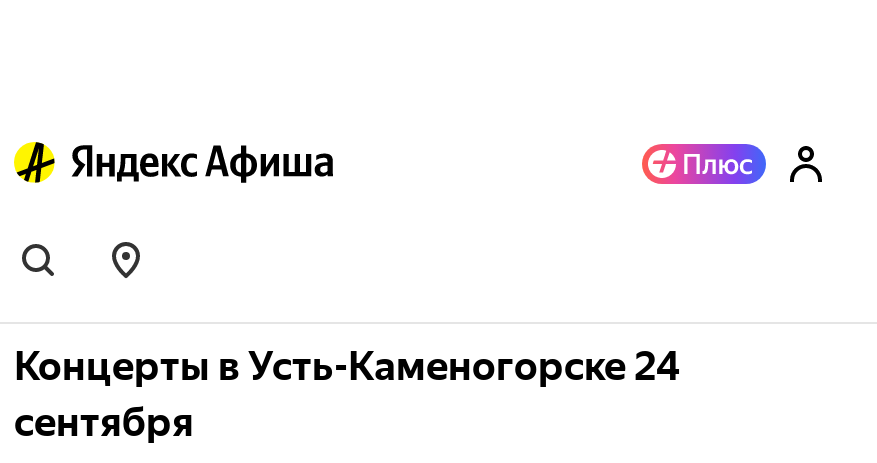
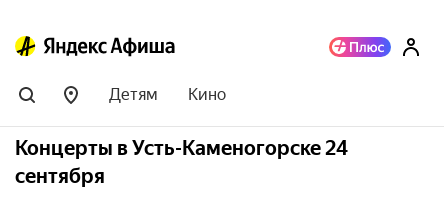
+ Детям
+ Кино
